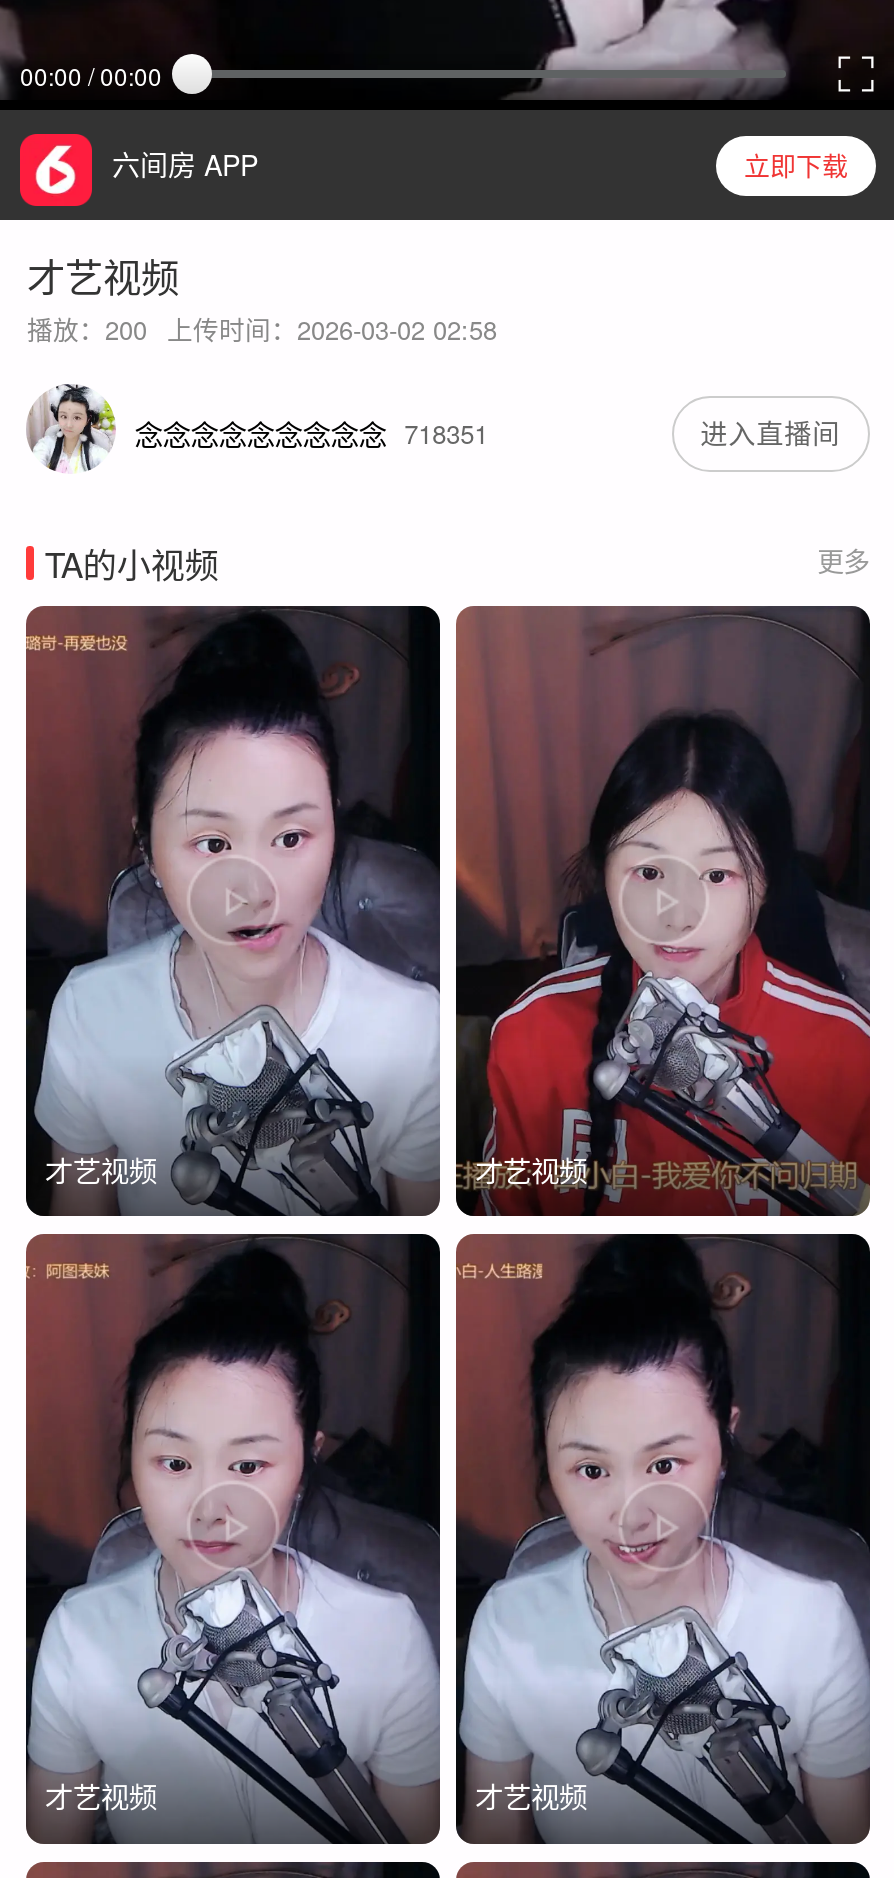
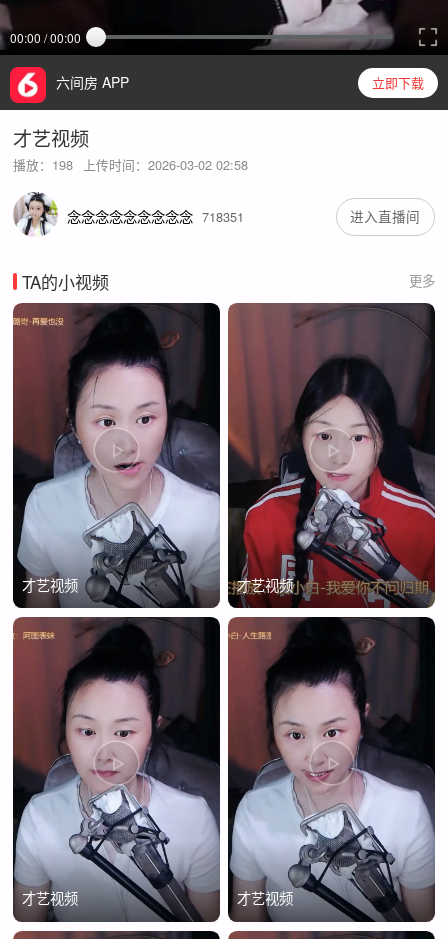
- 播放：200 上传时间：2026-03-02 02:58
+ 播放：198 上传时间：2026-03-02 02:58
